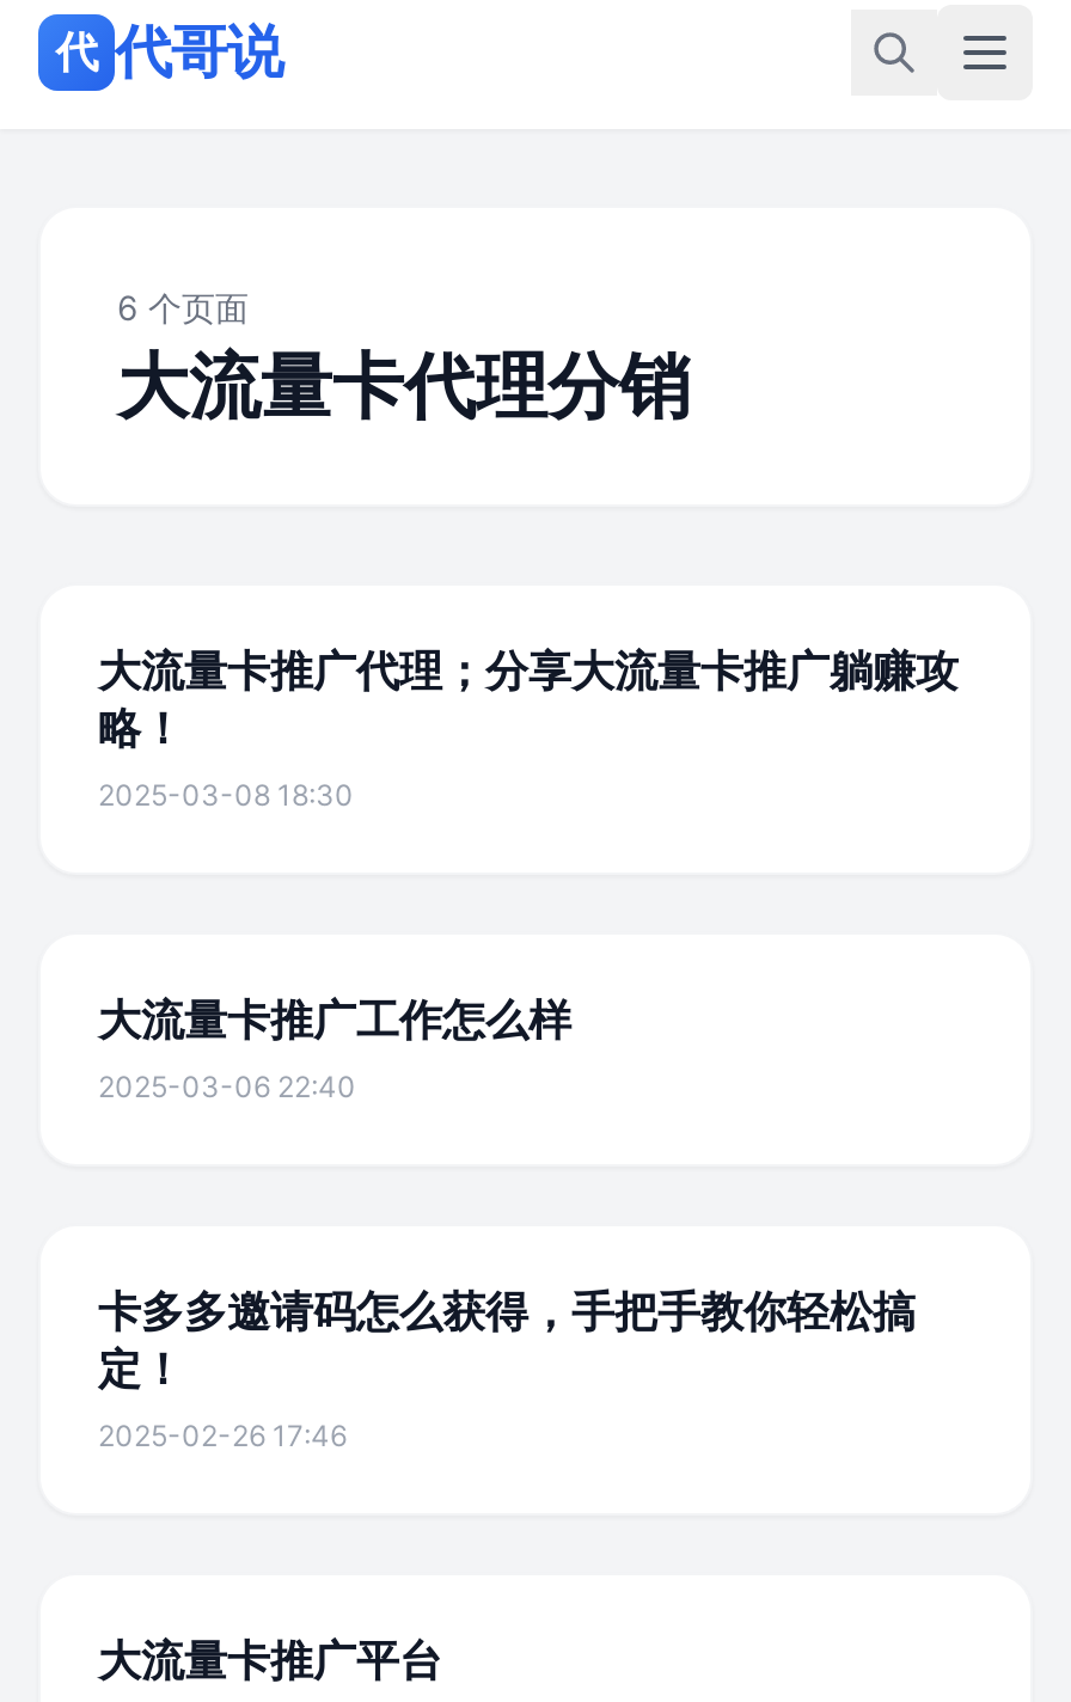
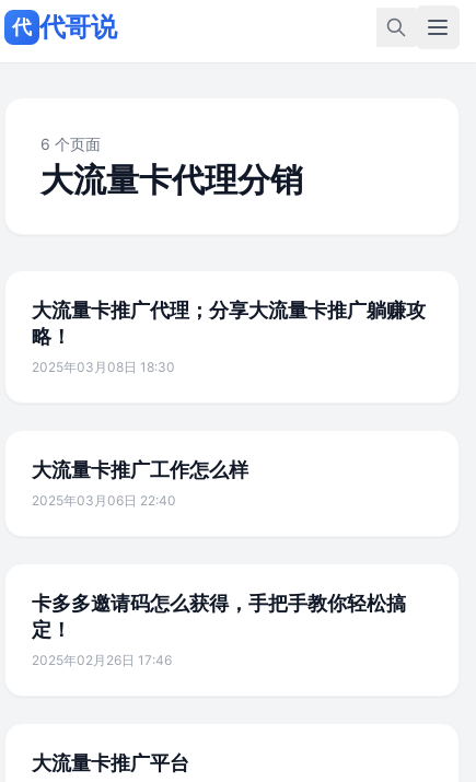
- 2025-03-08 18:30
+ 2025年03月08日 18:30

- 2025-03-06 22:40
+ 2025年03月06日 22:40

- 2025-02-26 17:46
+ 2025年02月26日 17:46
